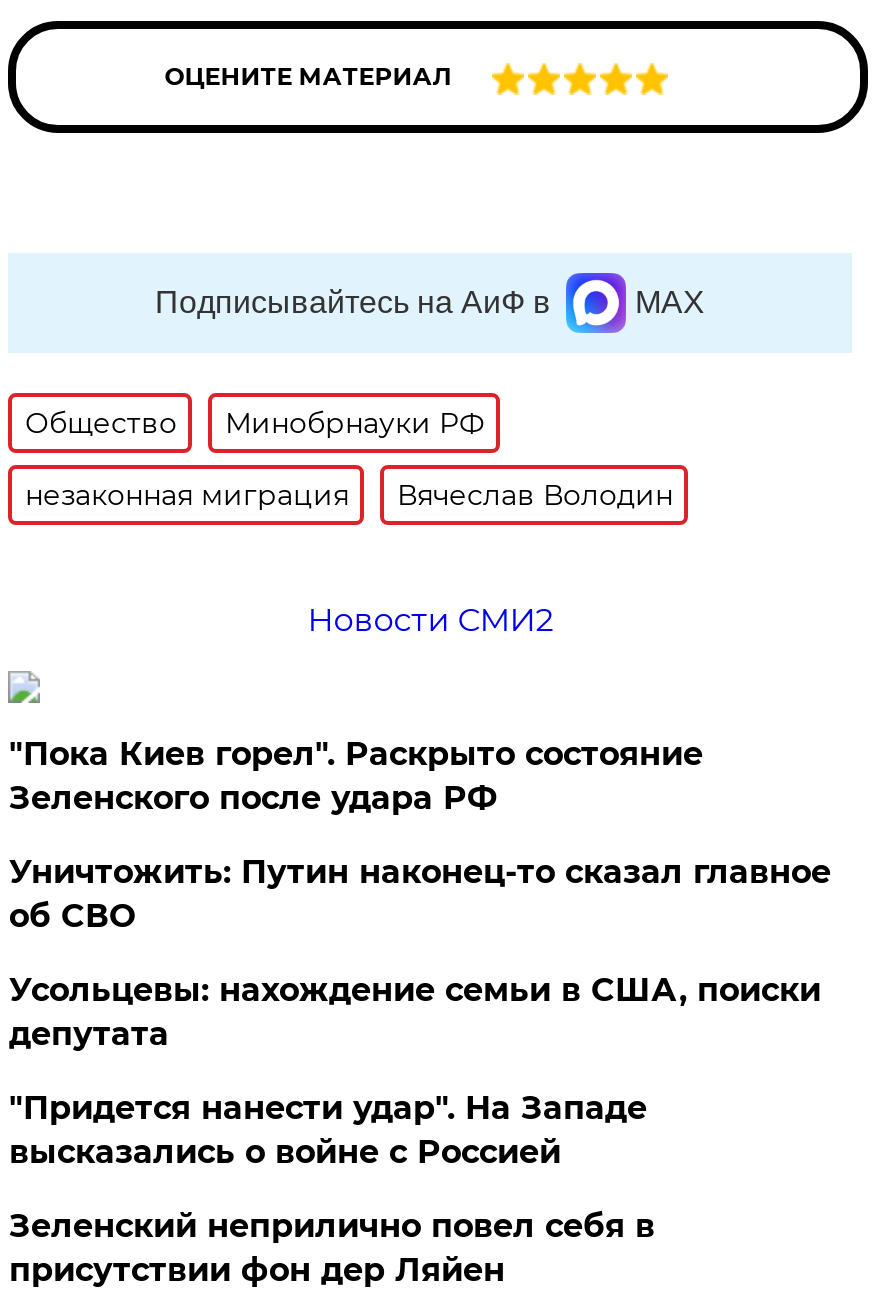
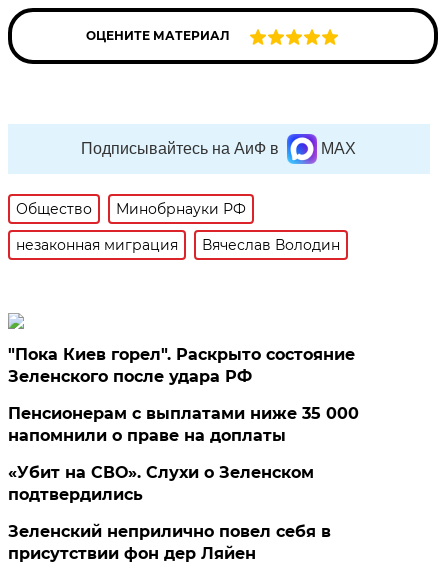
- Новости СМИ2

- Уничтожить: Путин наконец-то сказал главное
- об СВО
- Усольцевы: нахождение семьи в США, поиски
- депутата
- "Придется нанести удар". На Западе
- высказались о войне с Россией
+ Пенсионерам с выплатами ниже 35 000
+ напомнили о праве на доплаты
+ «Убит на СВО». Слухи о Зеленском
+ подтвердились
